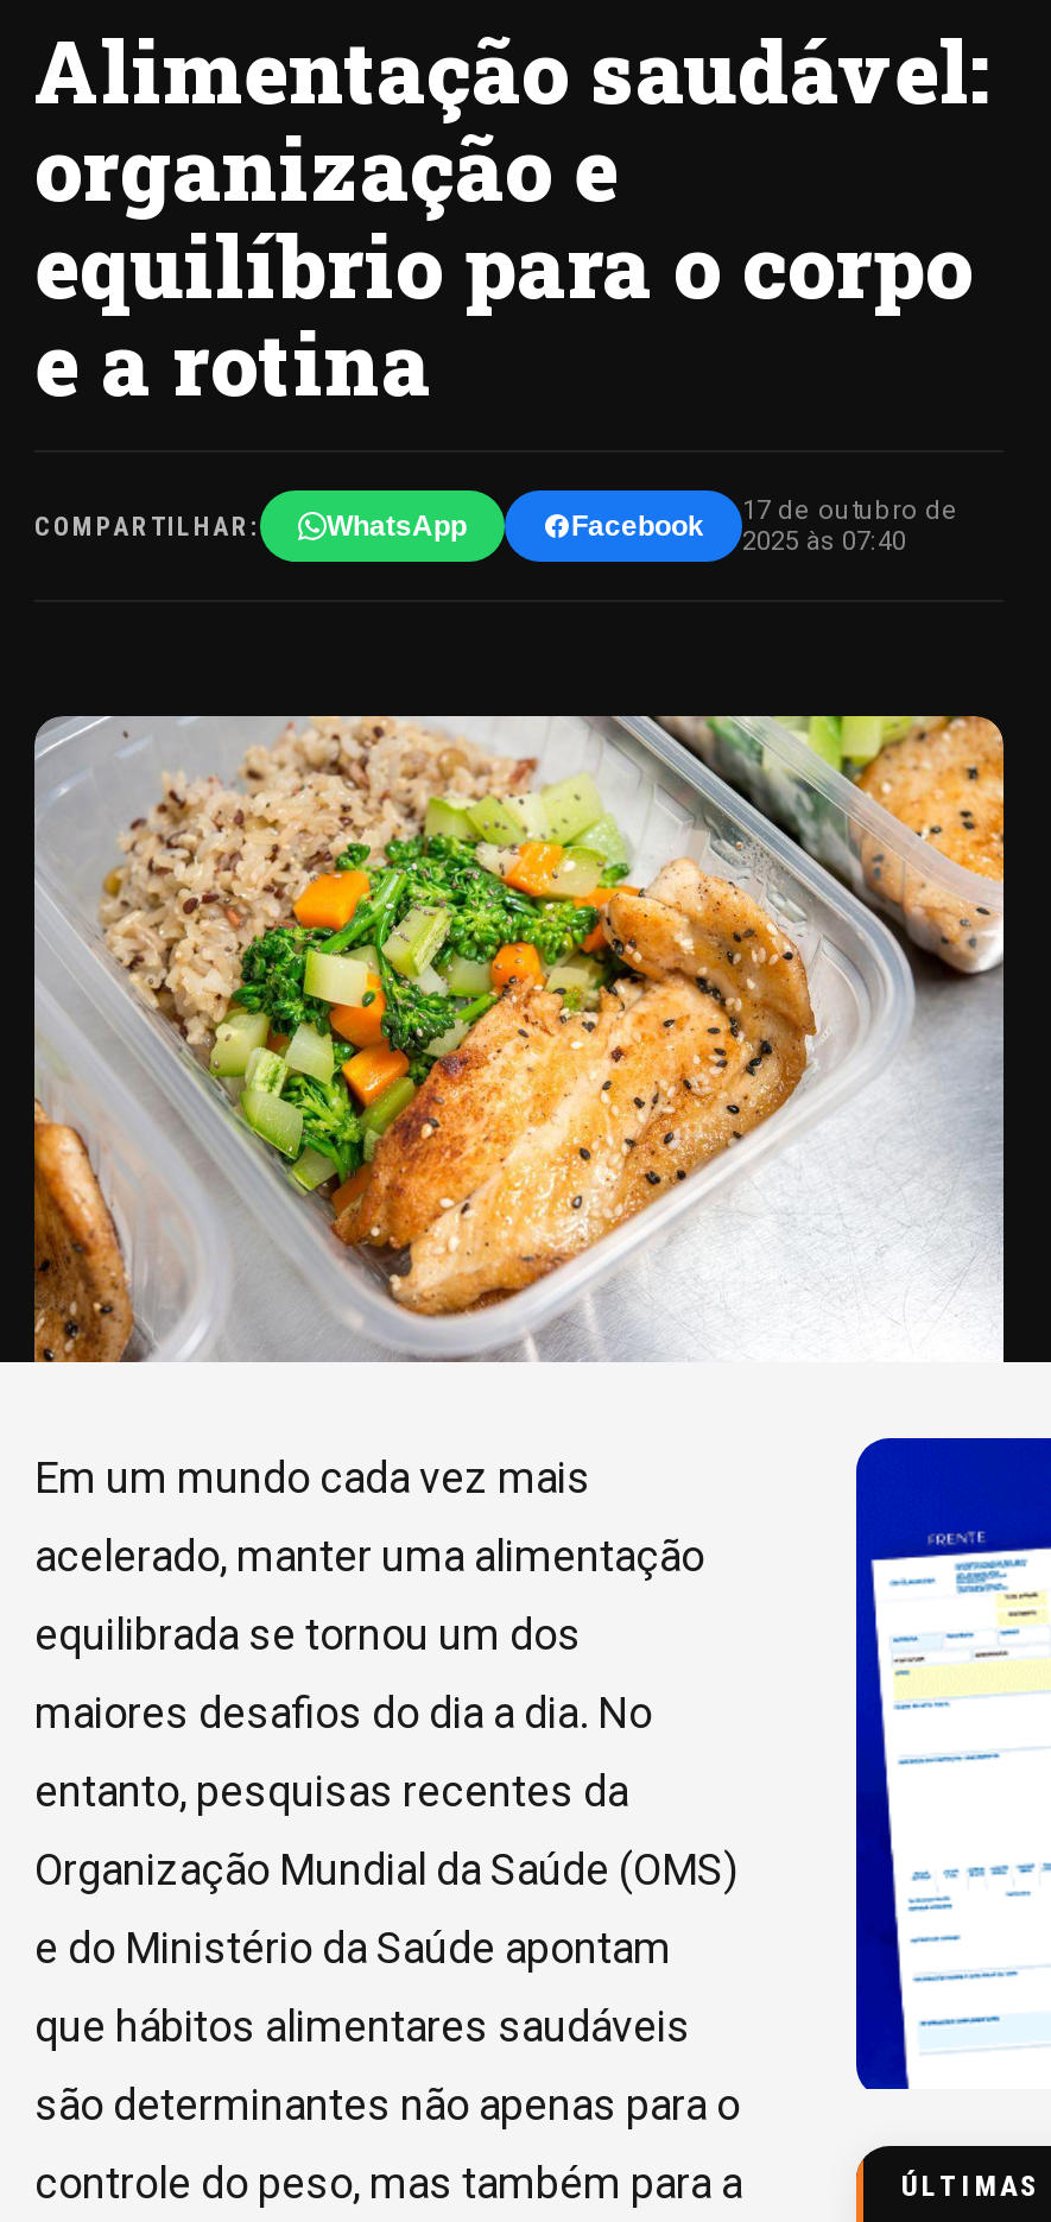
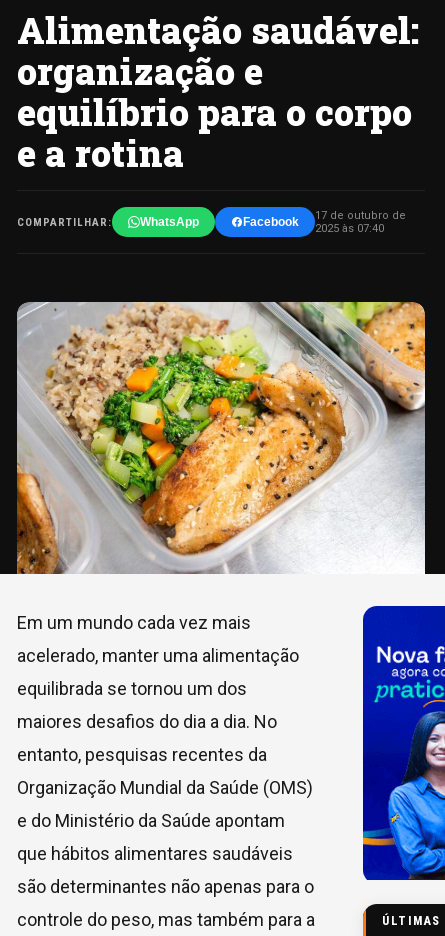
- [image]
+ [image]
